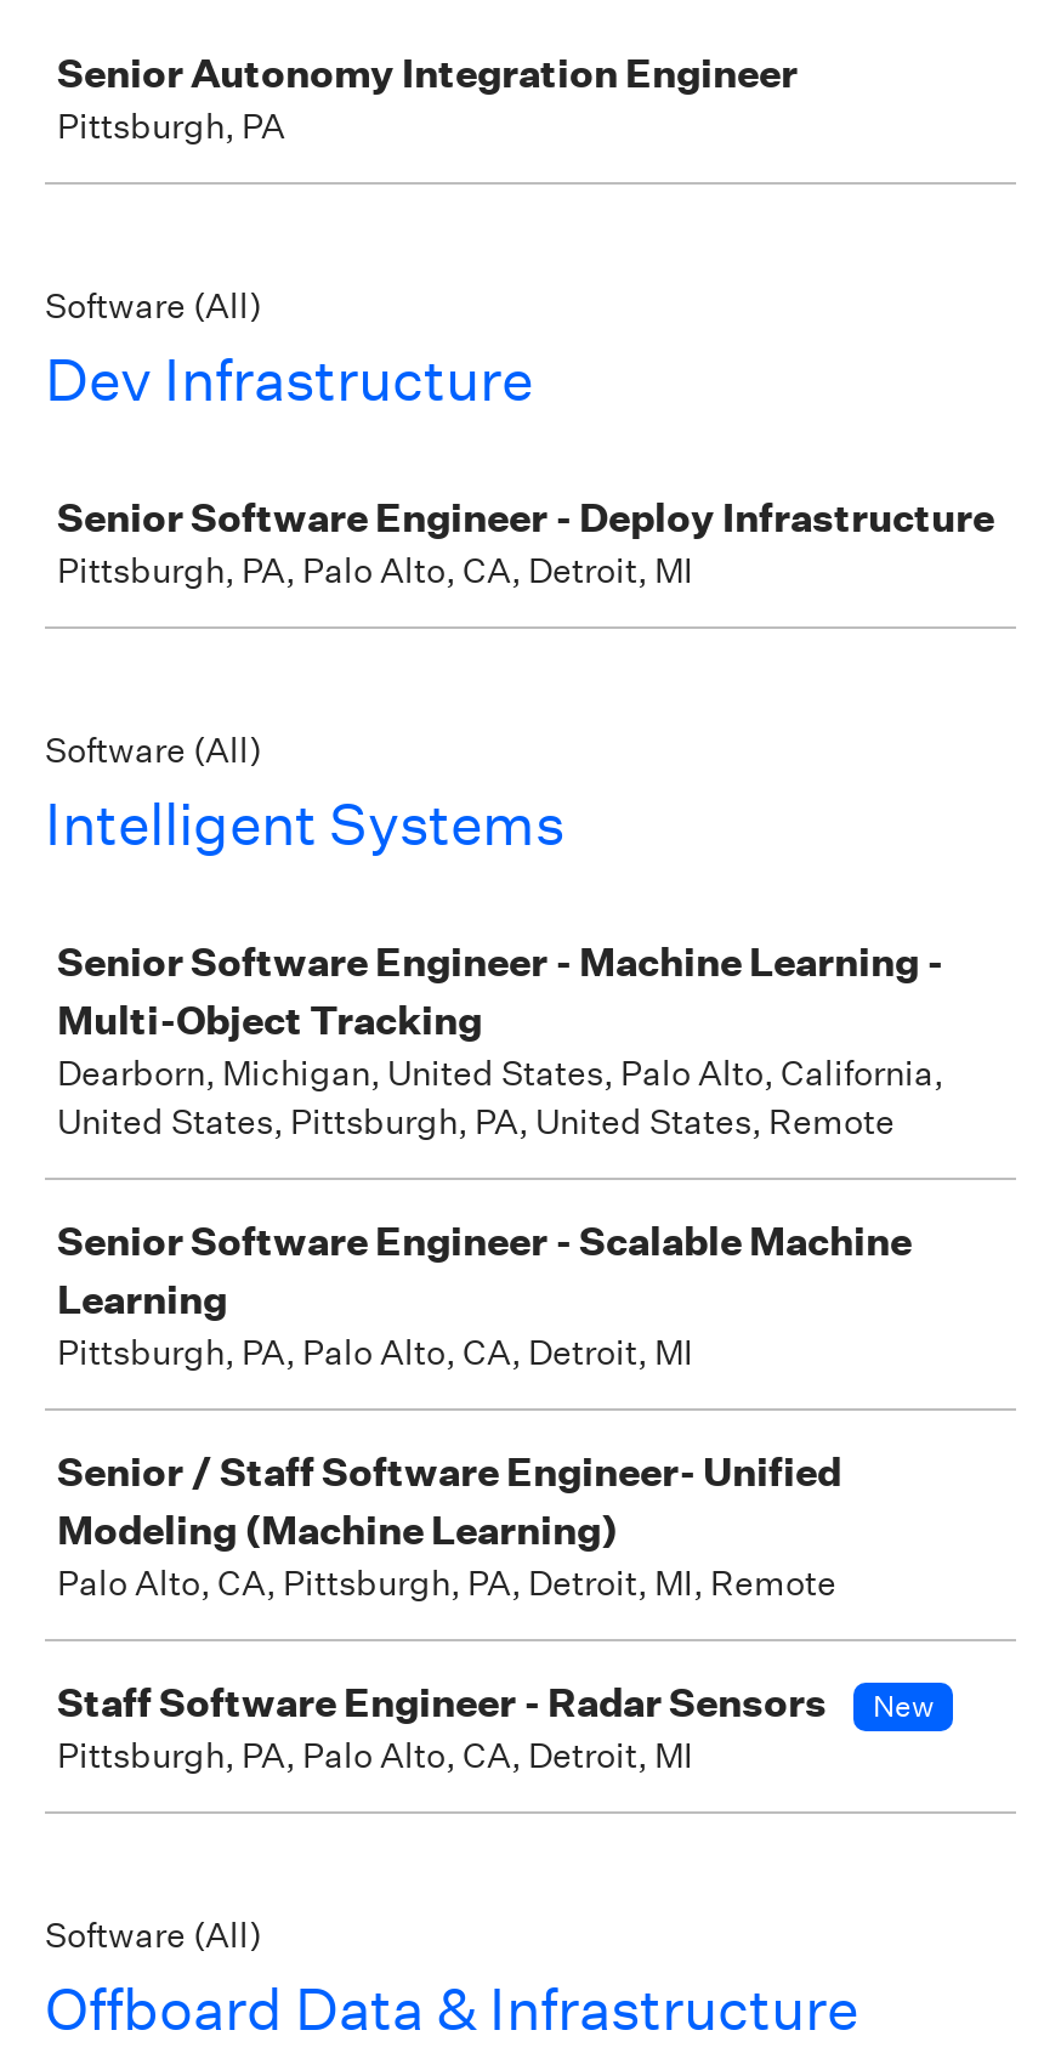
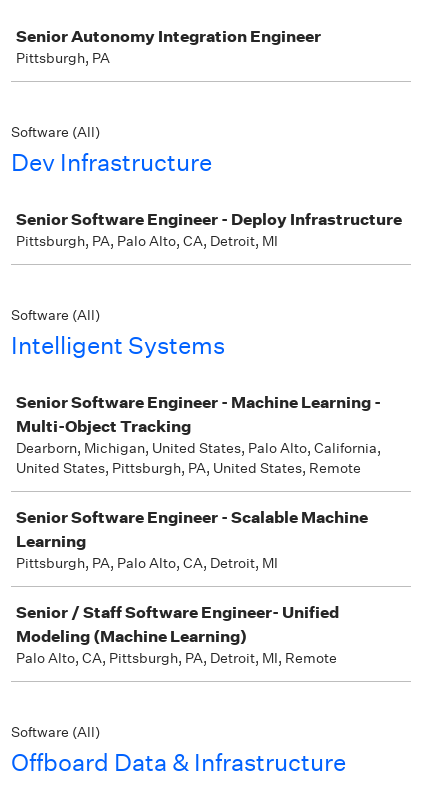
- Staff Software Engineer - Radar Sensors
- New
- Pittsburgh, PA, Palo Alto, CA, Detroit, MI
